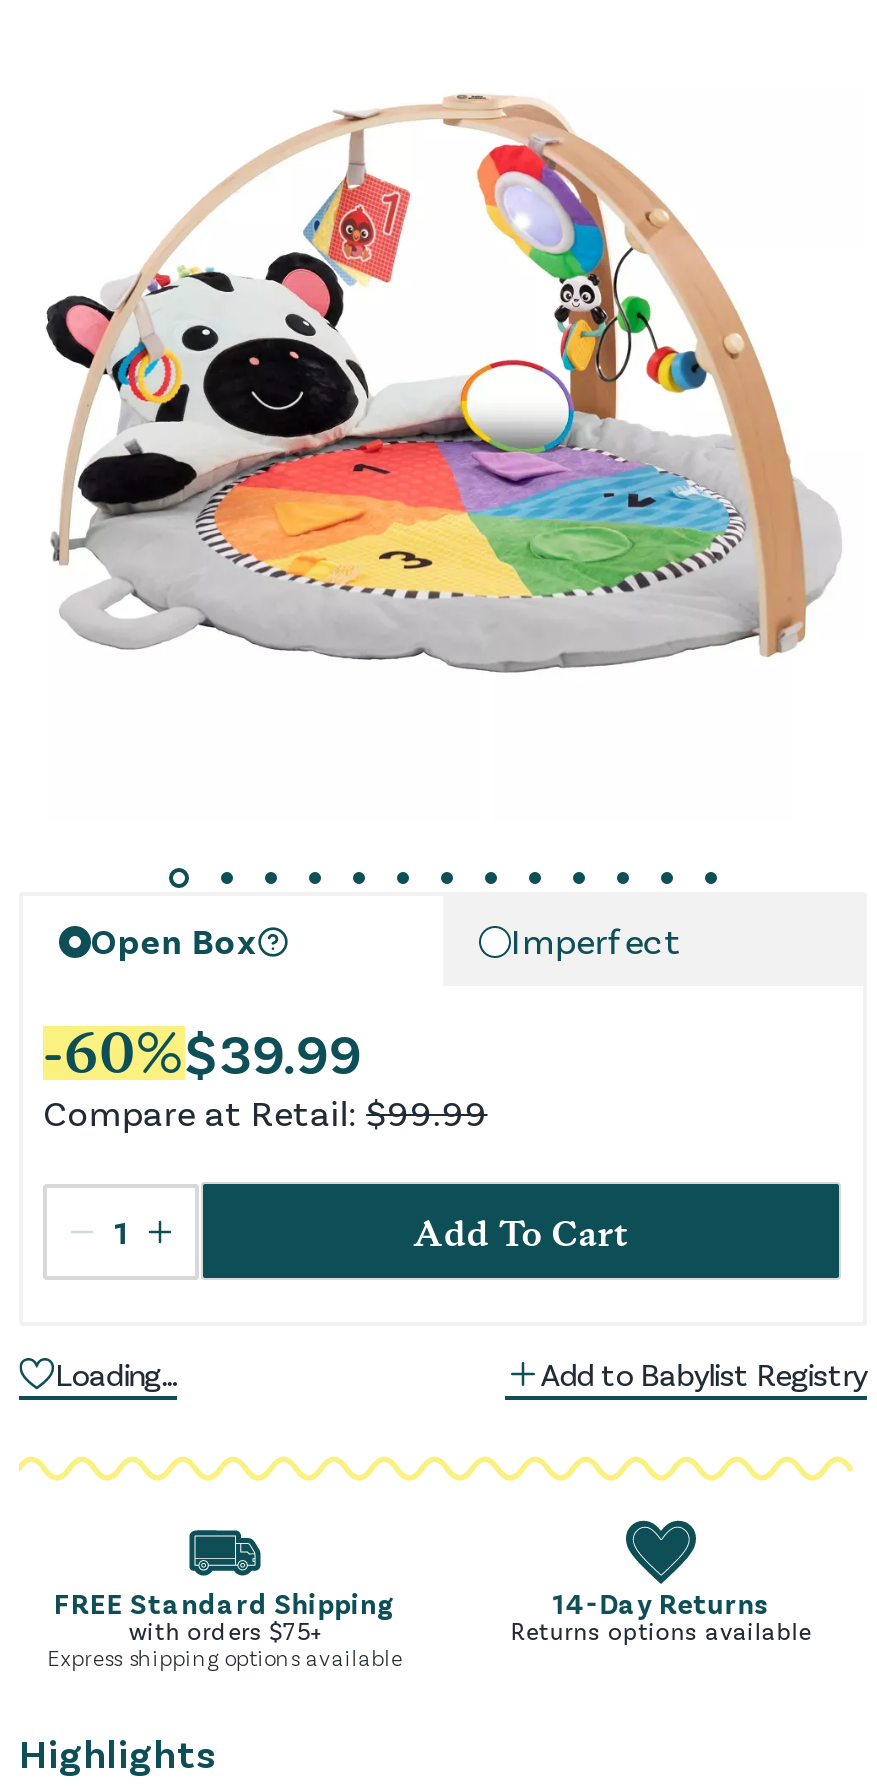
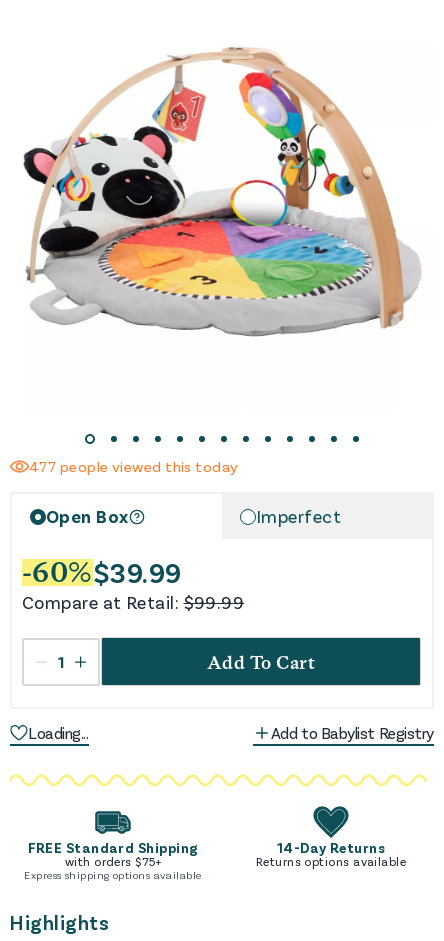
+ 477 people viewed this today
